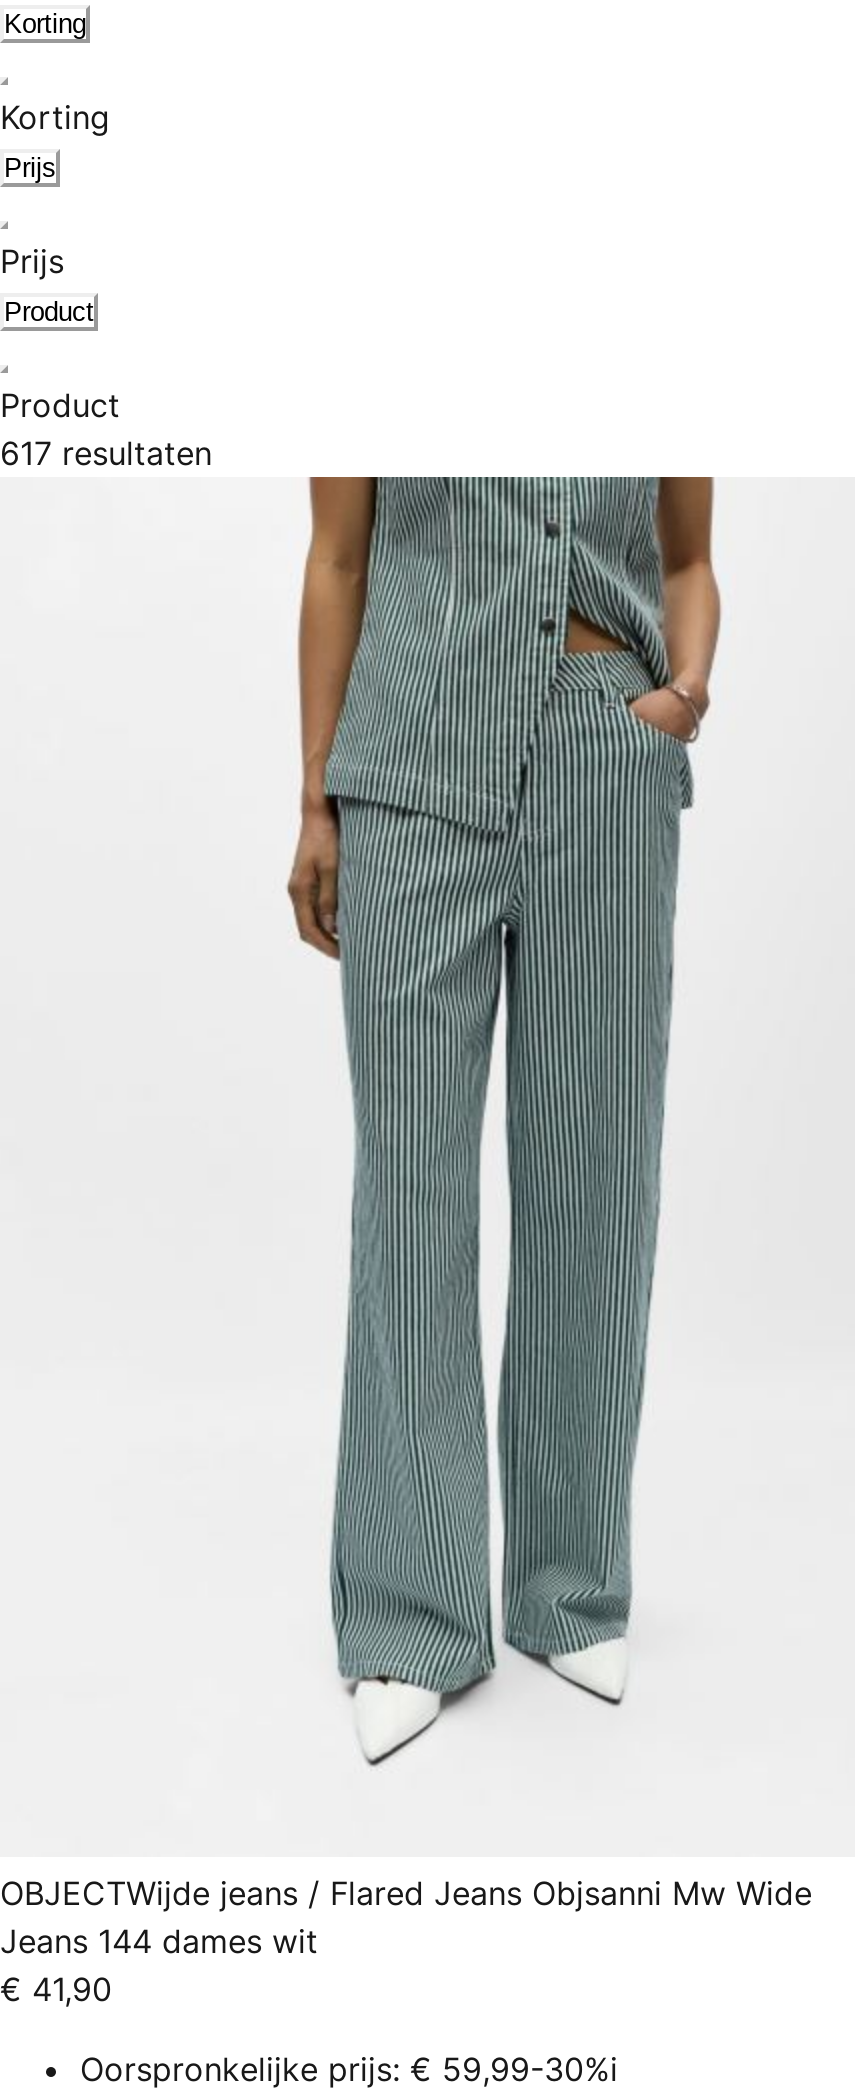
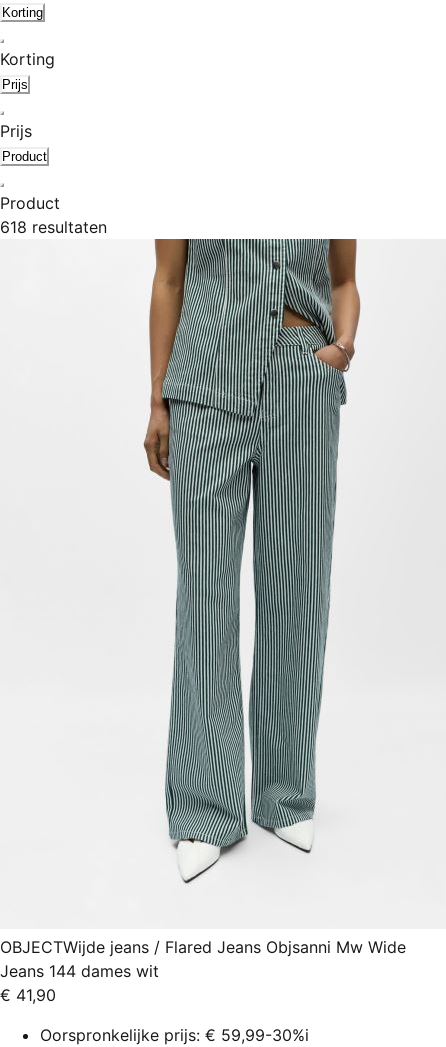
- 617 resultaten
+ 618 resultaten
